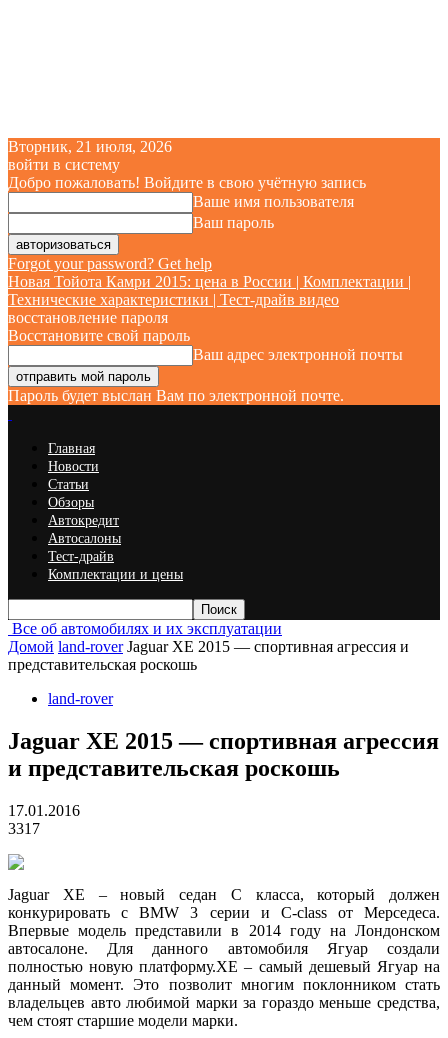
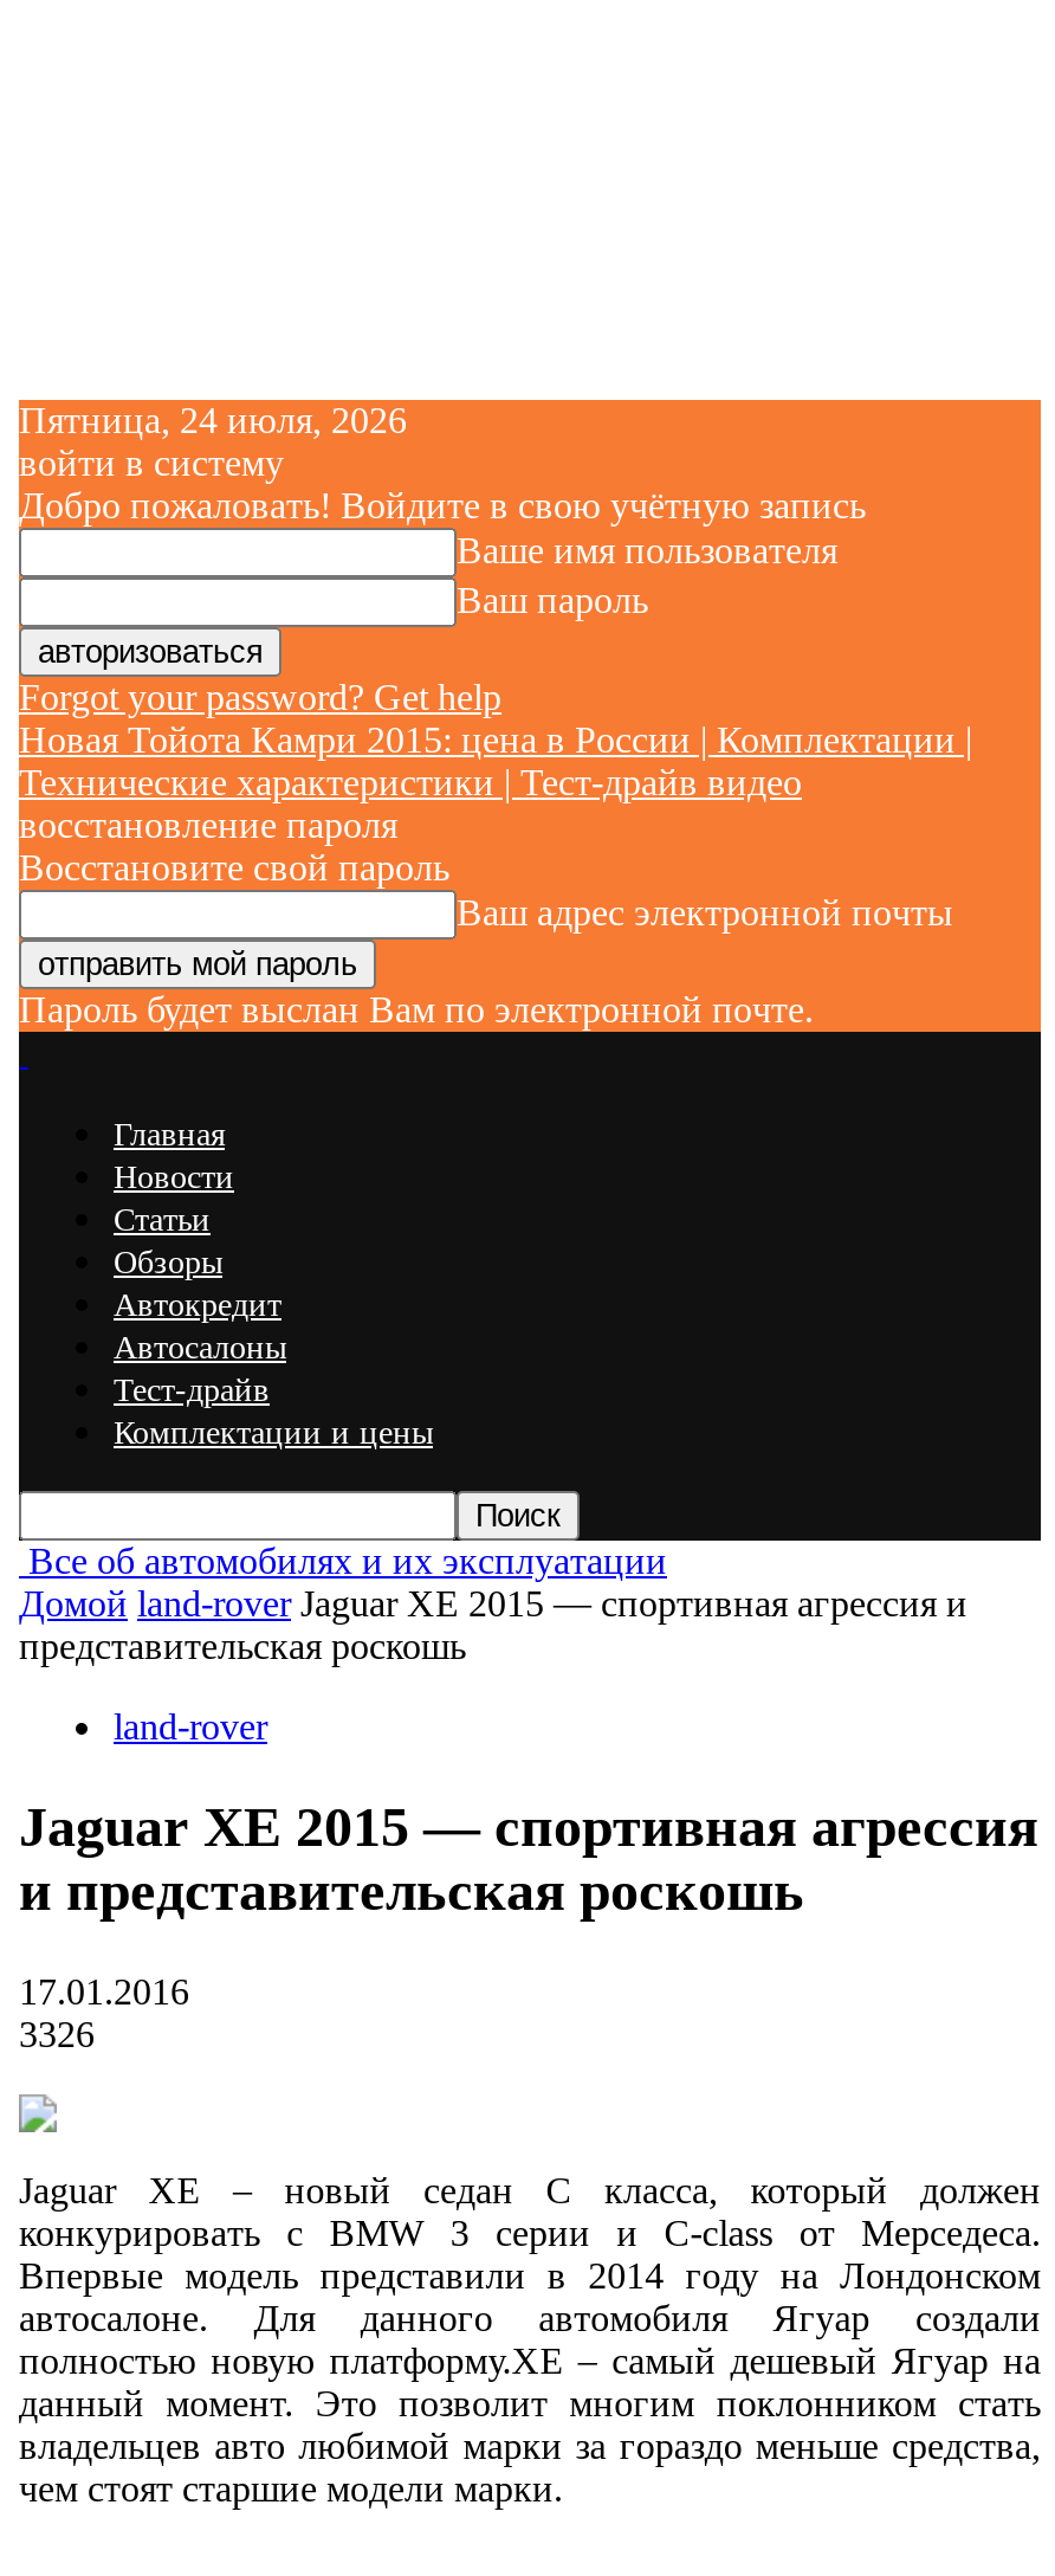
- Вторник, 21 июля, 2026
+ Пятница, 24 июля, 2026

- 3317
+ 3326
